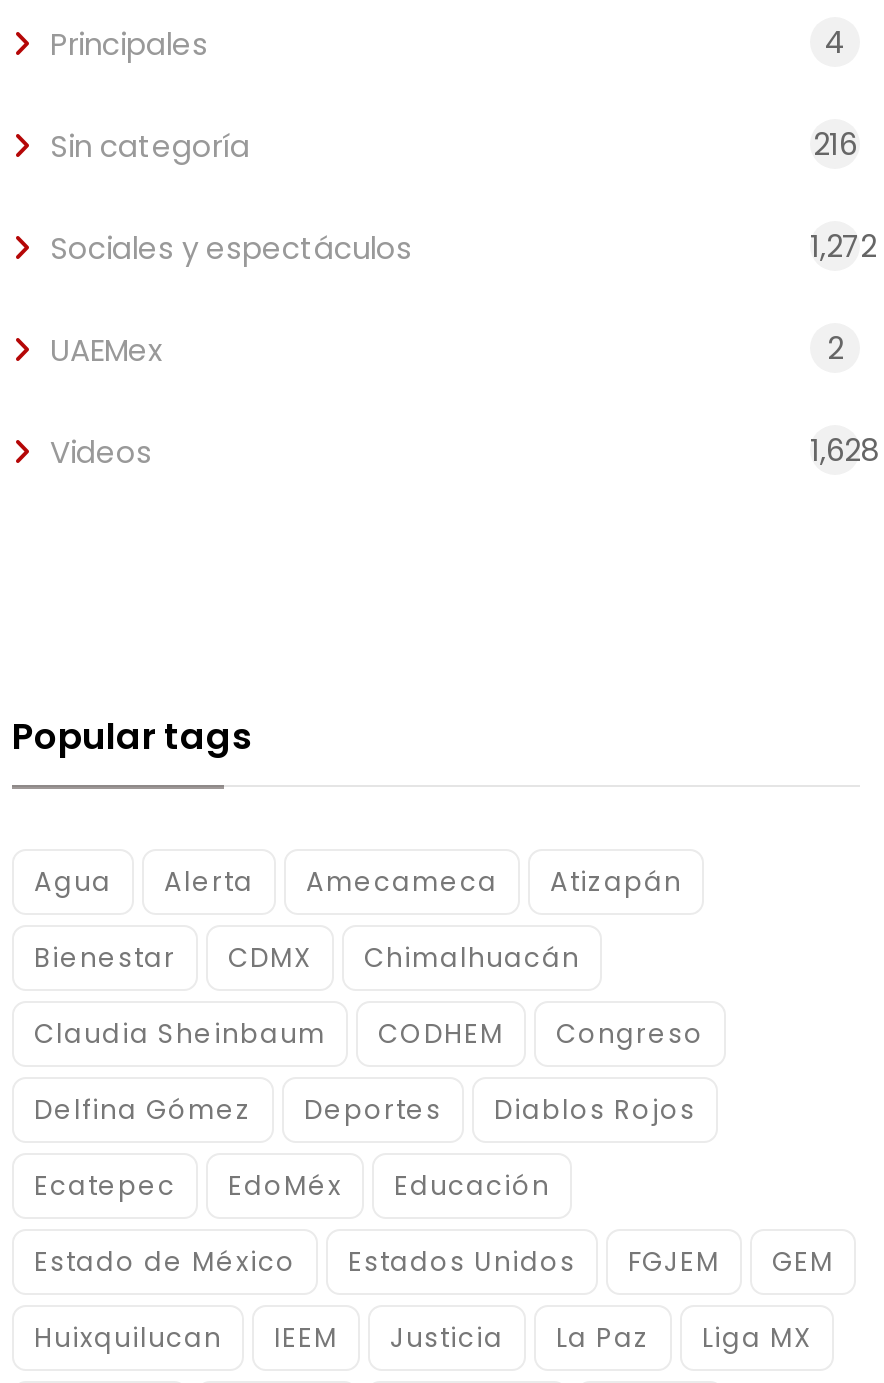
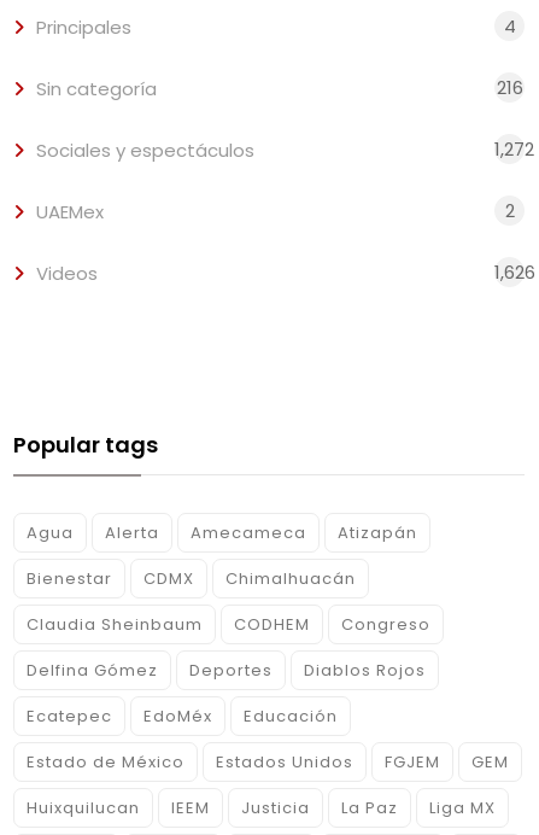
- 1,628
+ 1,626
